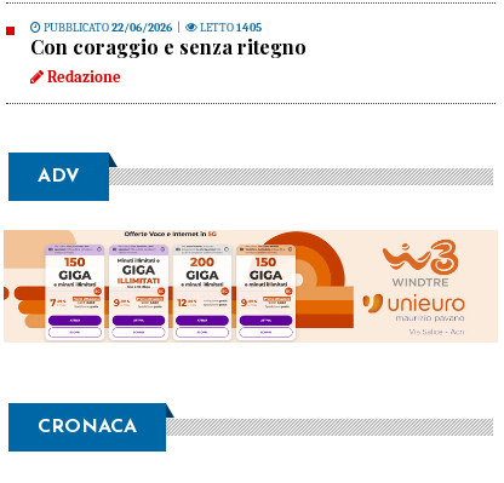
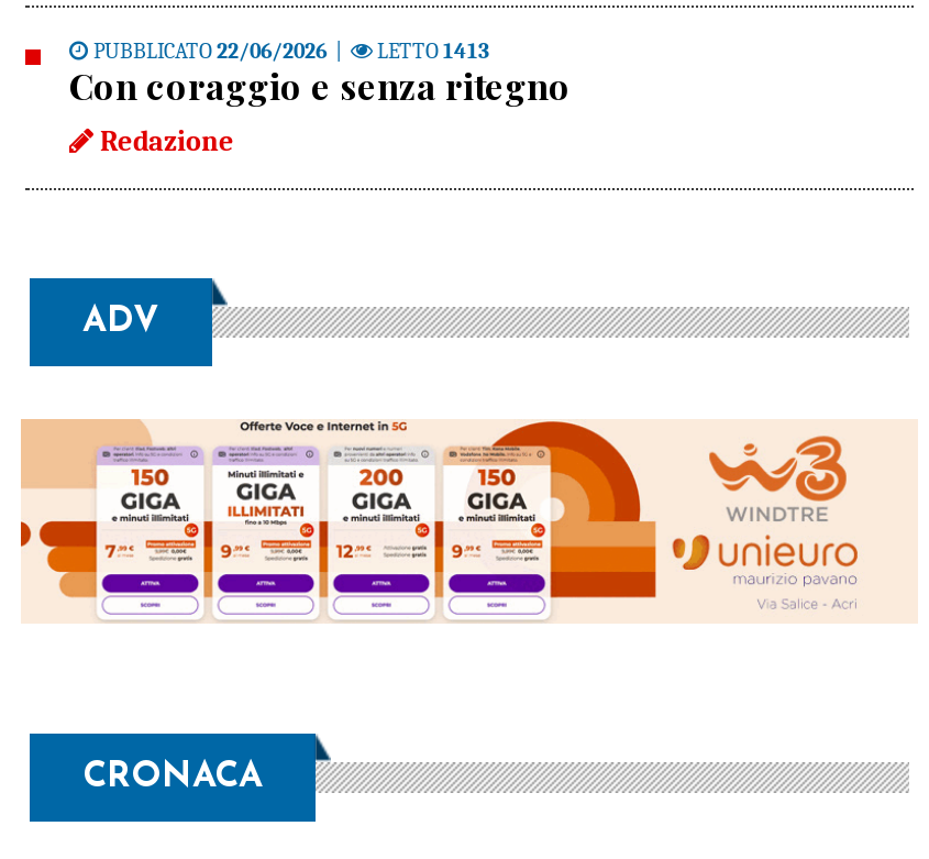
- LETTO1405
+ LETTO1413
